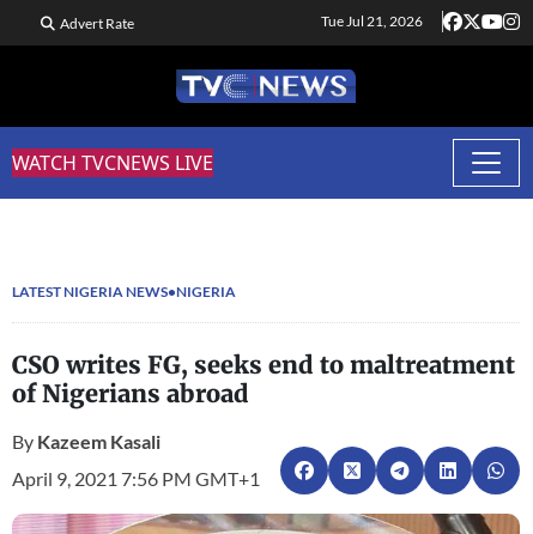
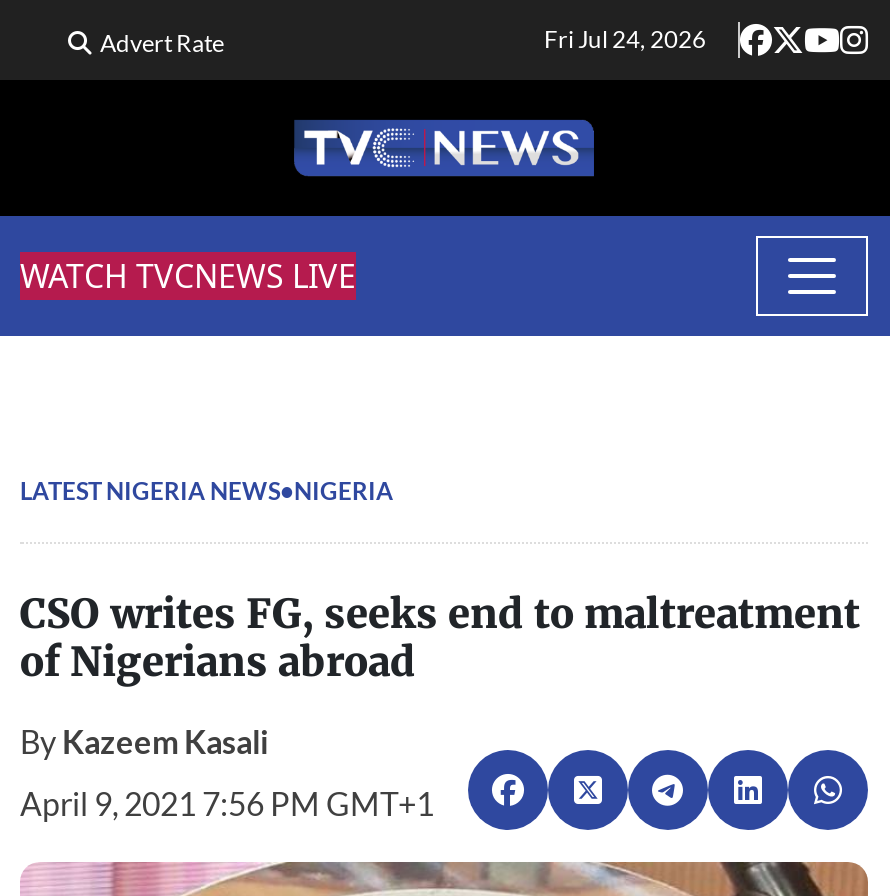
- Tue Jul 21, 2026
+ Fri Jul 24, 2026
